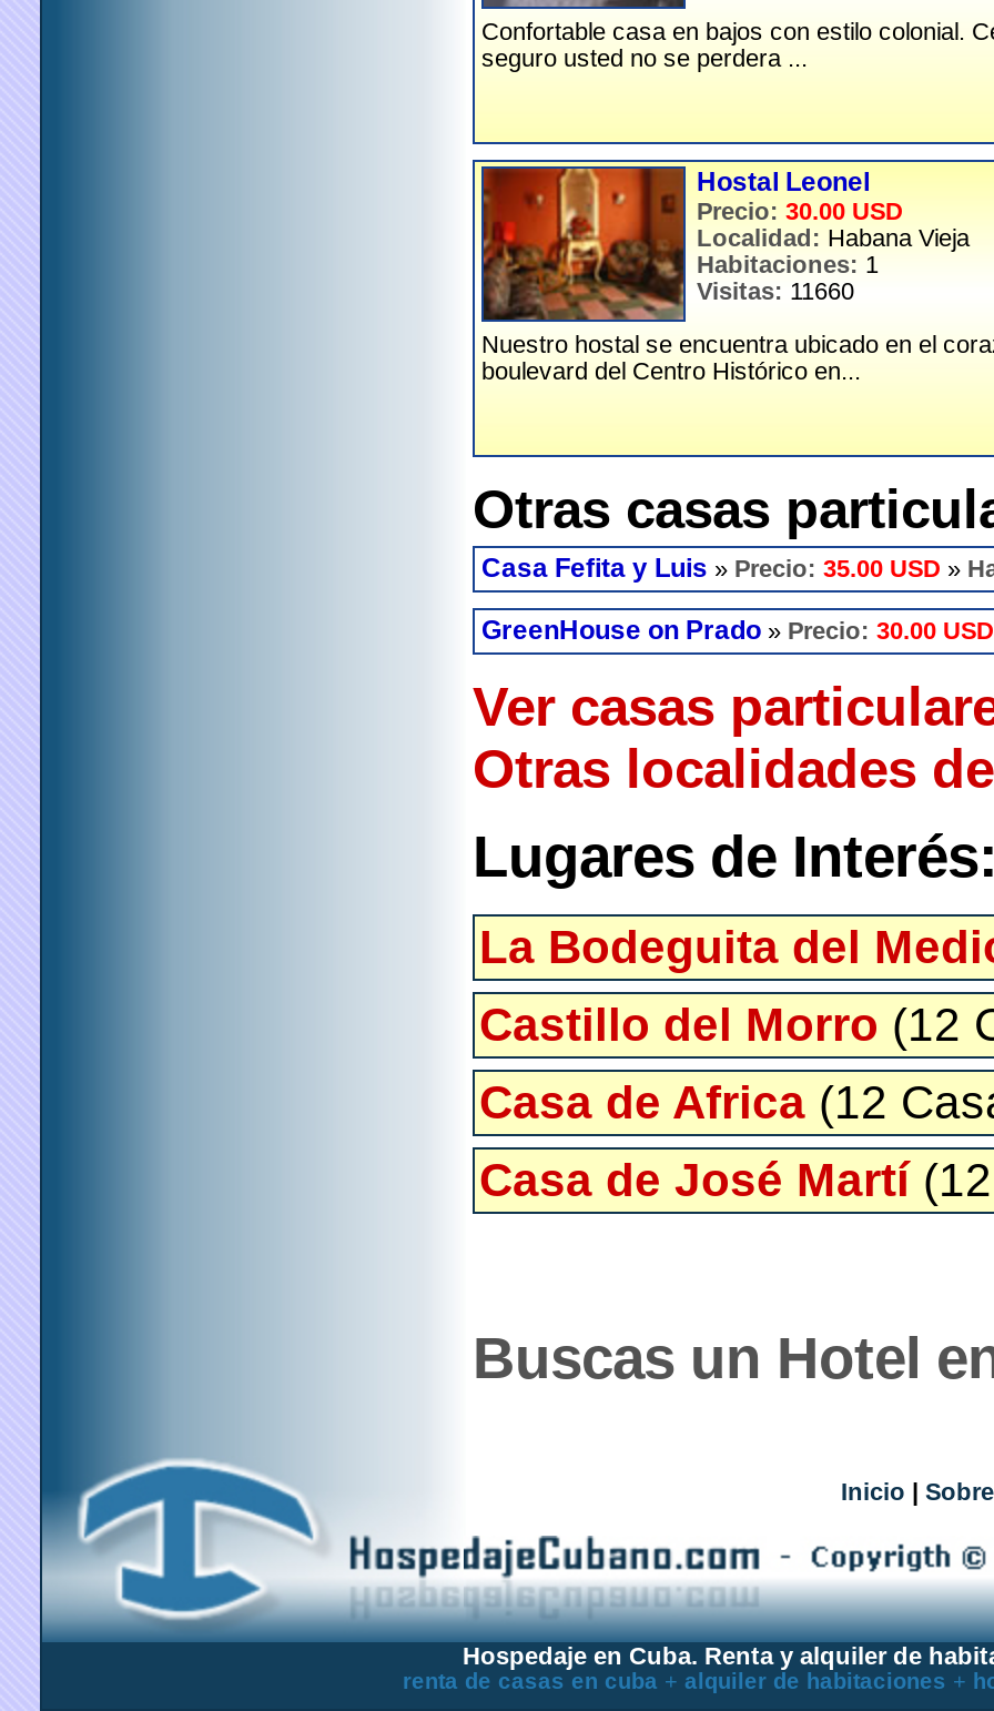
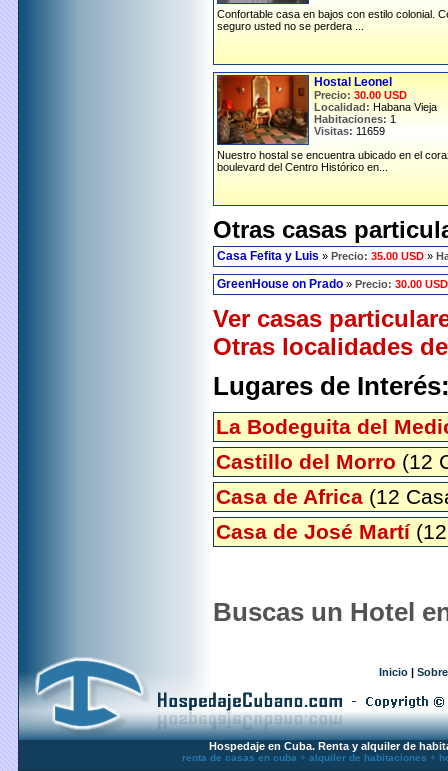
- Visitas: 11660
+ Visitas: 11659
